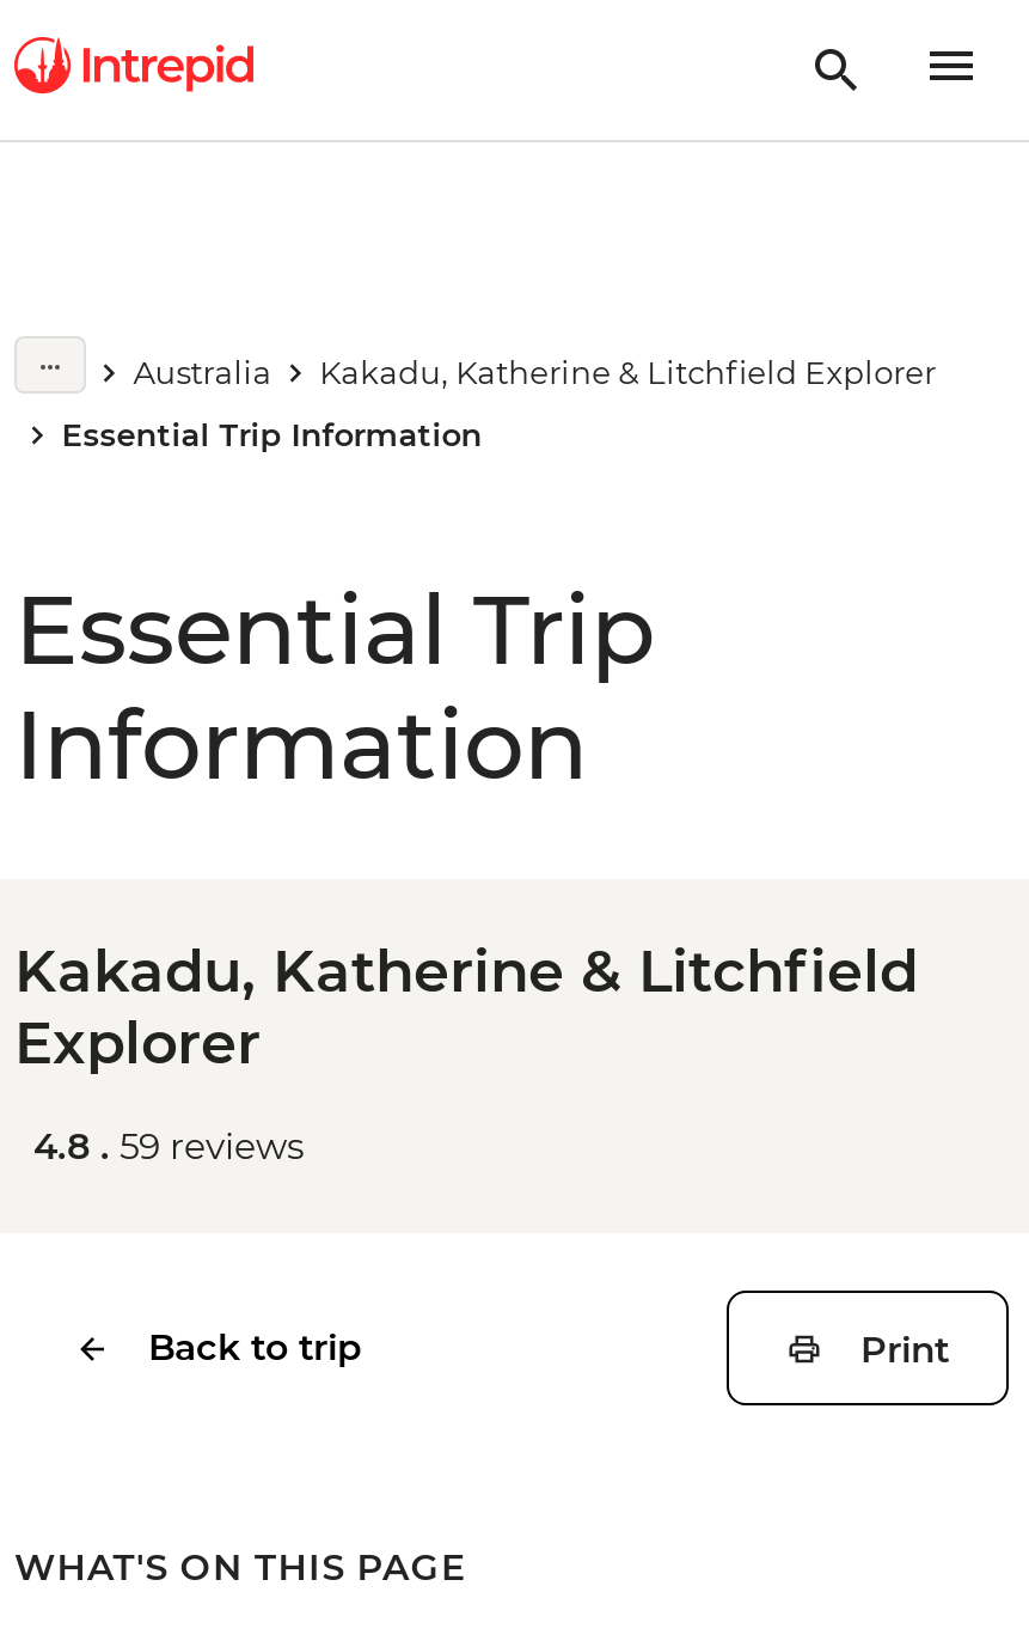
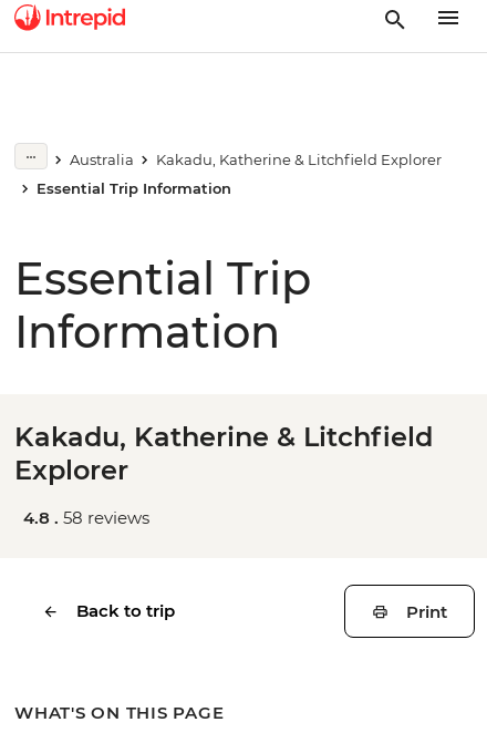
- 4.8 . 59 reviews
+ 4.8 . 58 reviews
